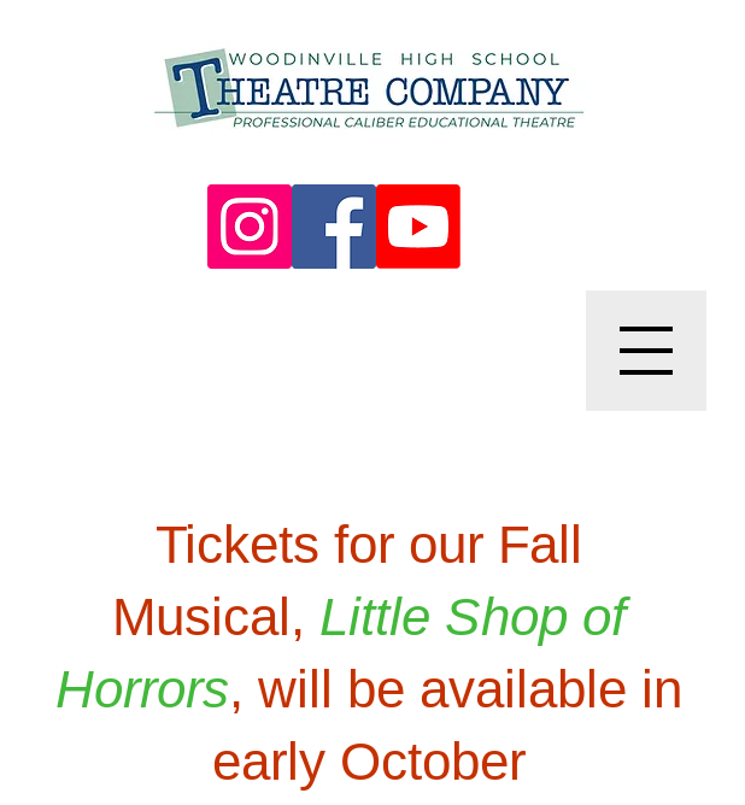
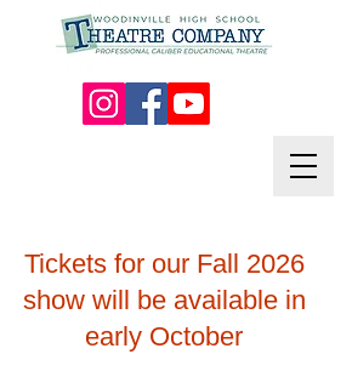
- Tickets for our Fall
- Musical, Little Shop of
- Horrors, will be available in
+ Tickets for our Fall 2026
+ show will be available in
